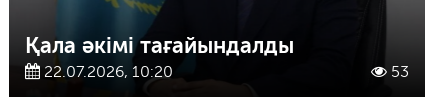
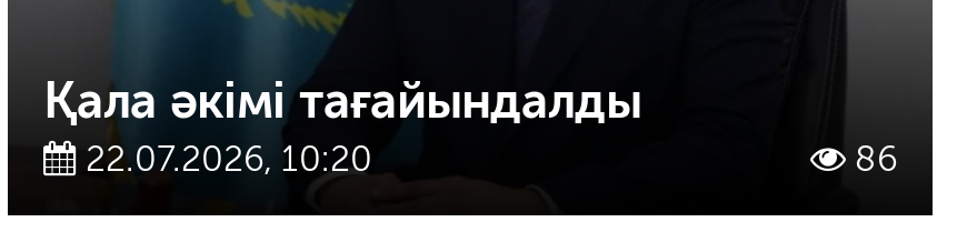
- 53
+ 86
